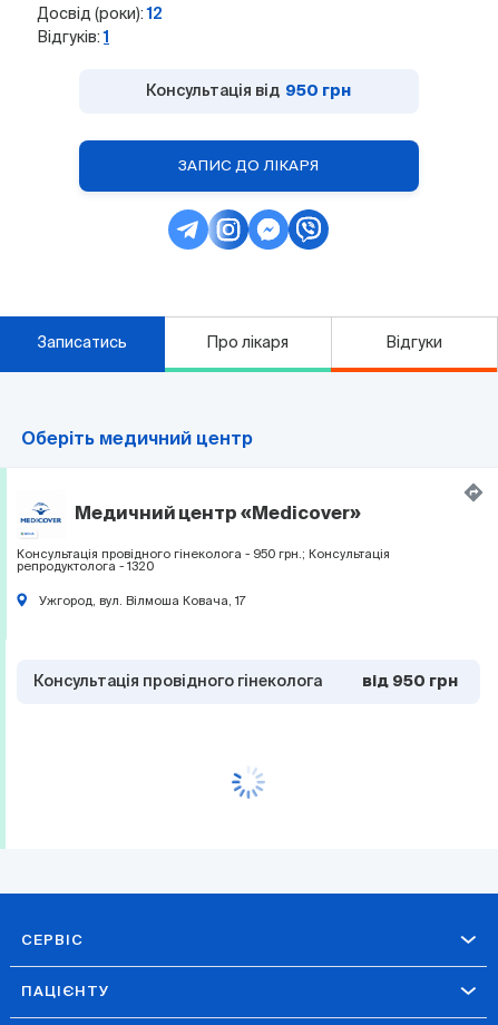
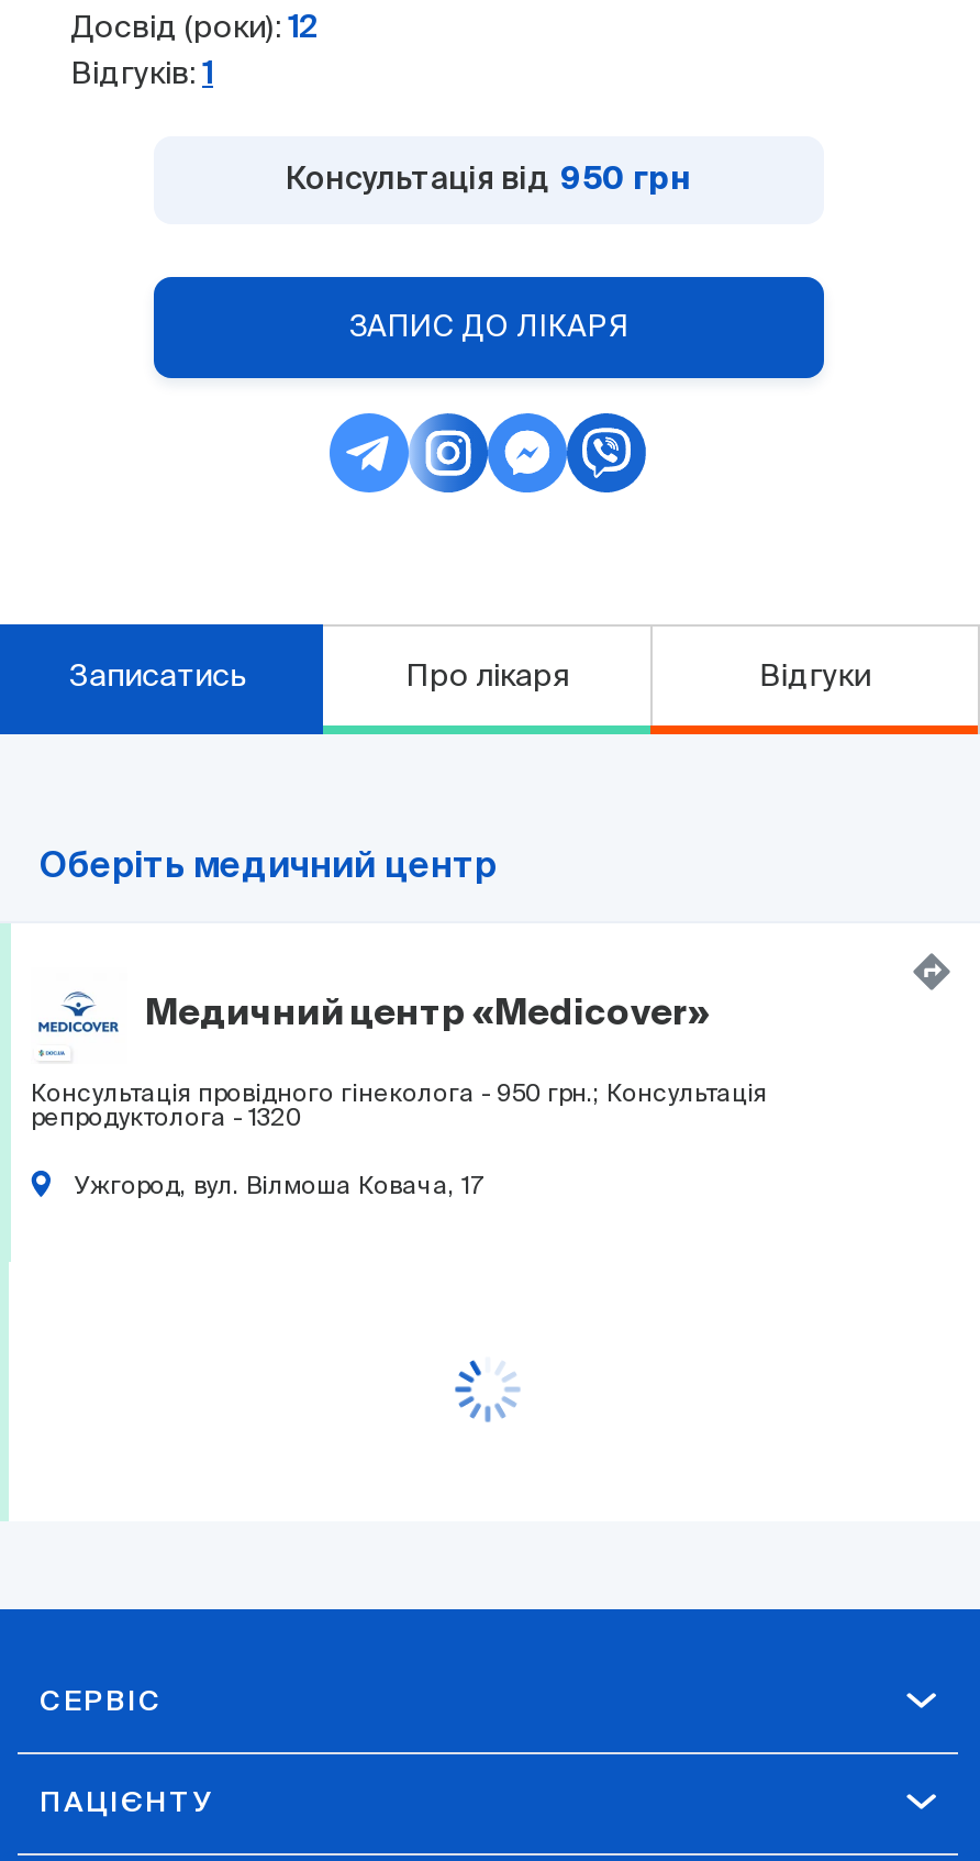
- Консультація провідного гінеколога
- від 950 грн
